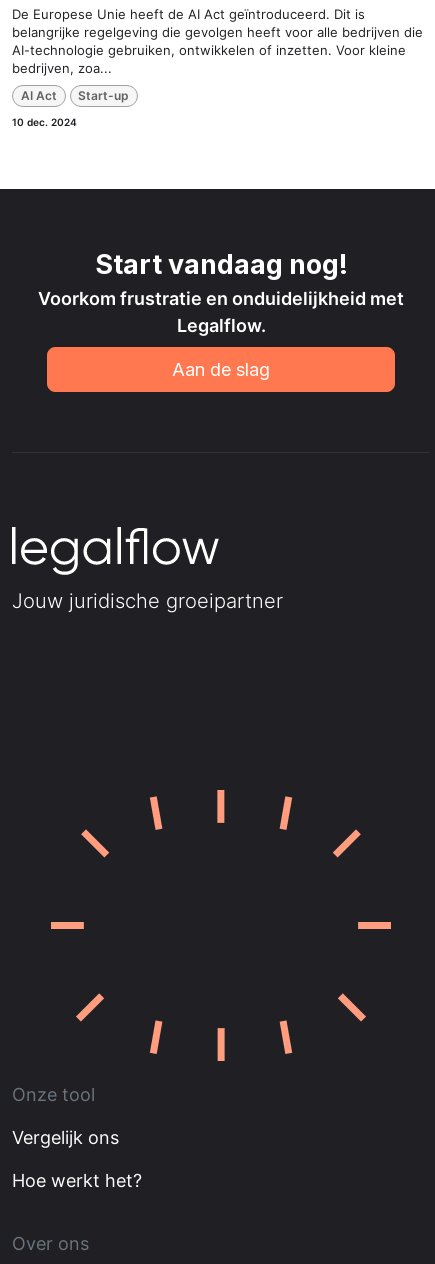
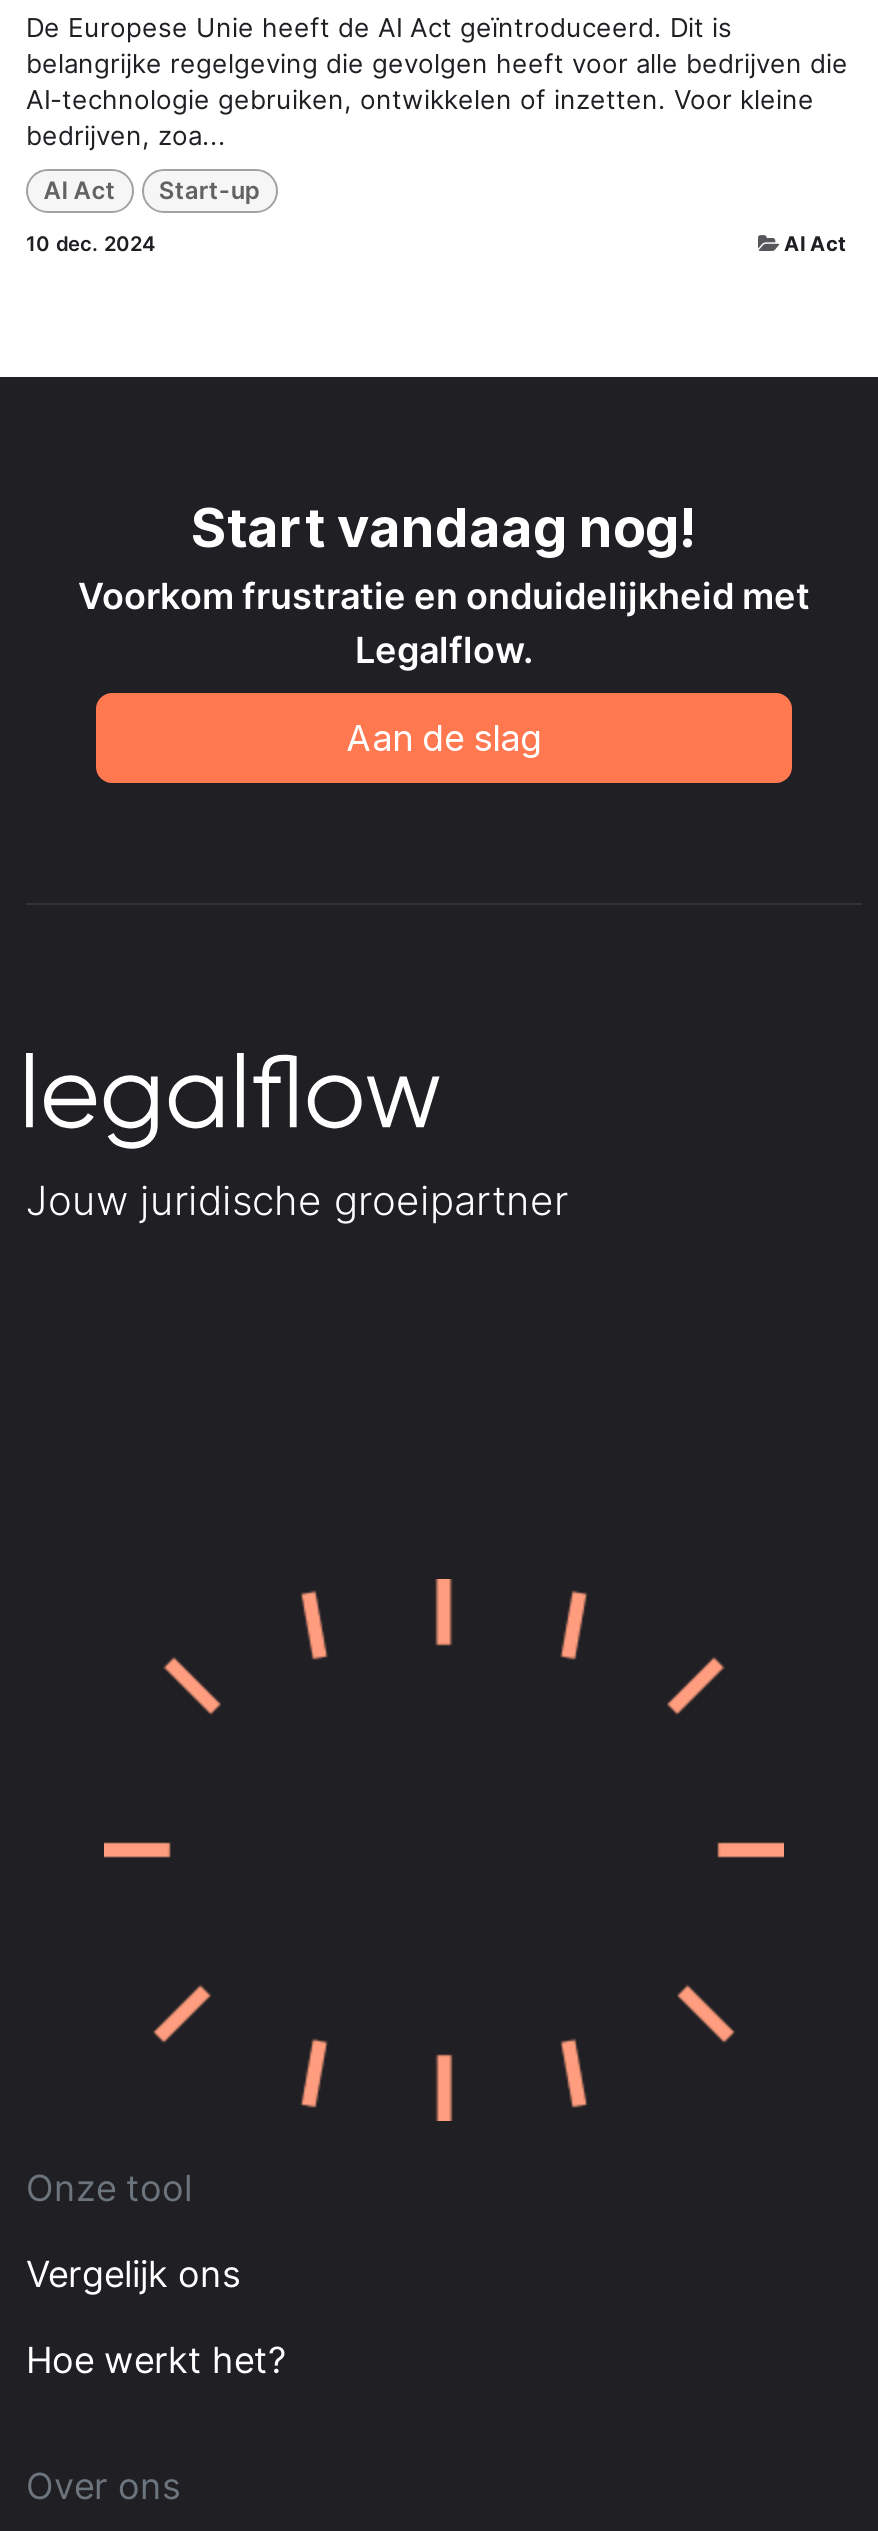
+ AI Act
